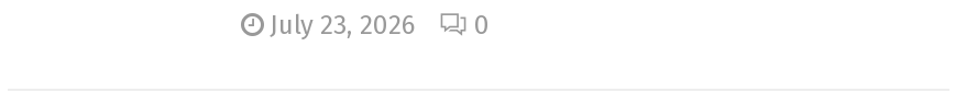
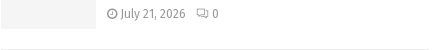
- July 23, 2026 0
+ July 21, 2026 0
